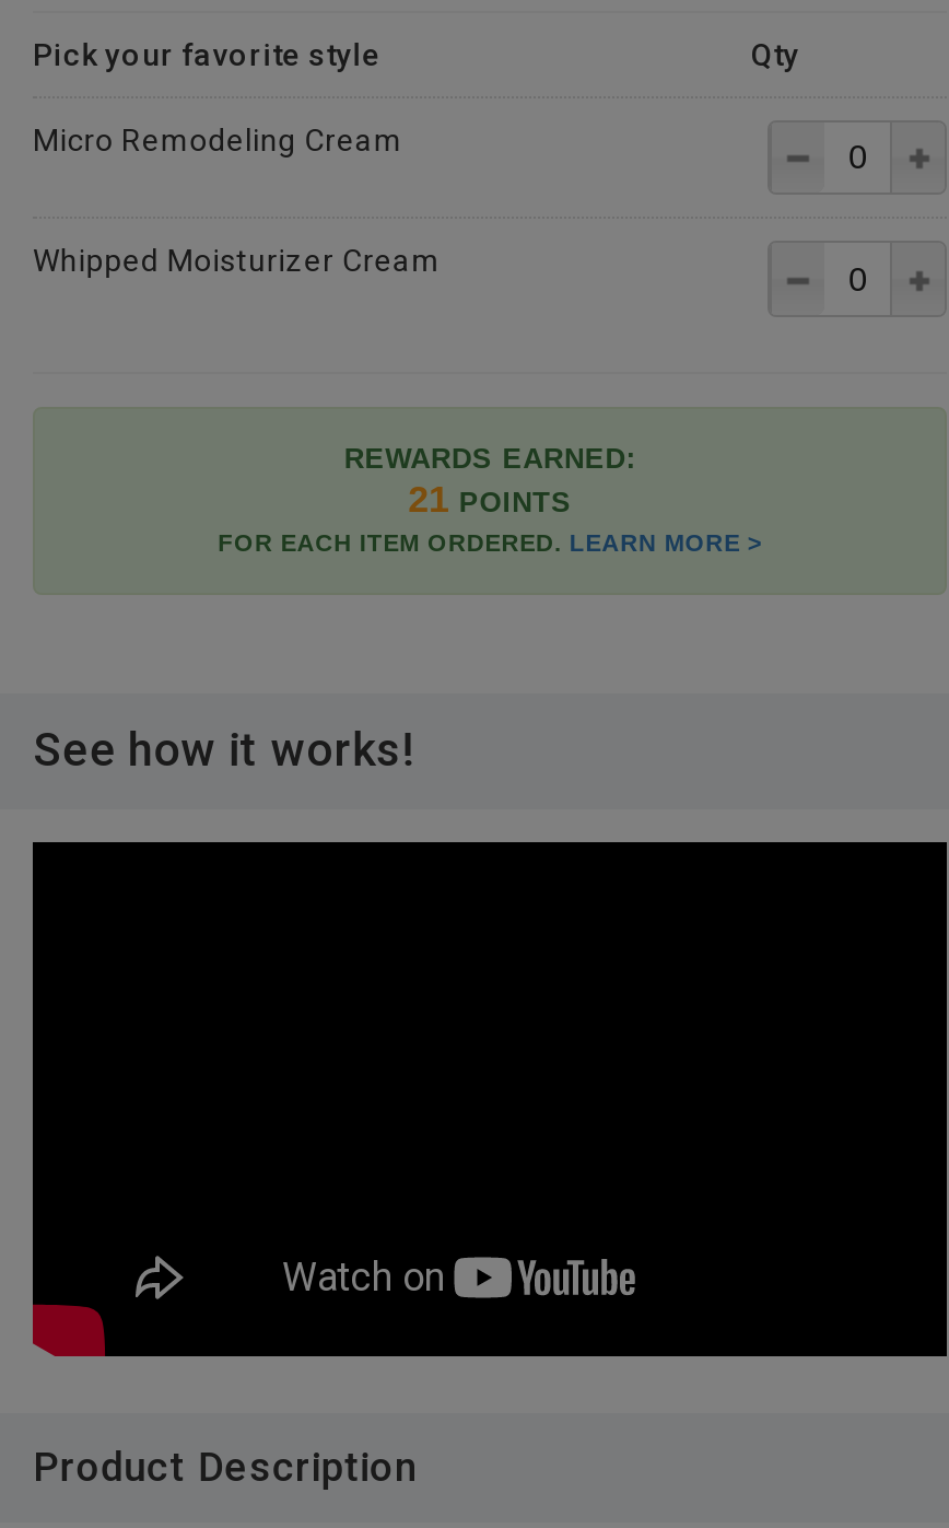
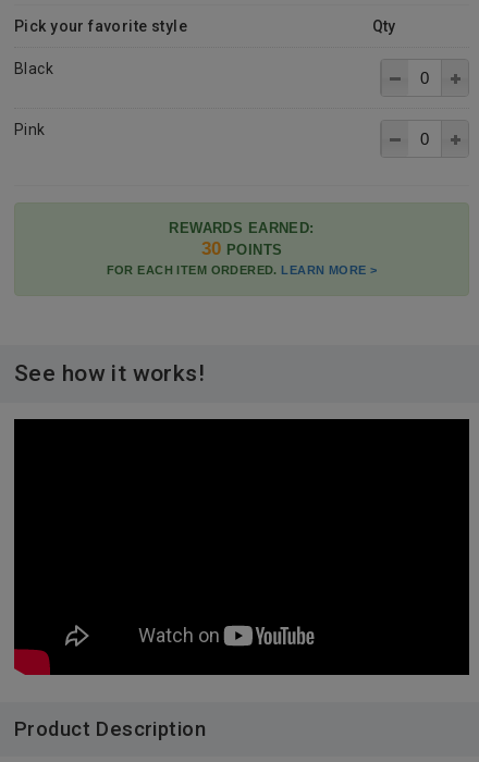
- Micro Remodeling Cream
+ Black

- Whipped Moisturizer Cream
+ Pink

- 21 POINTS
+ 30 POINTS
